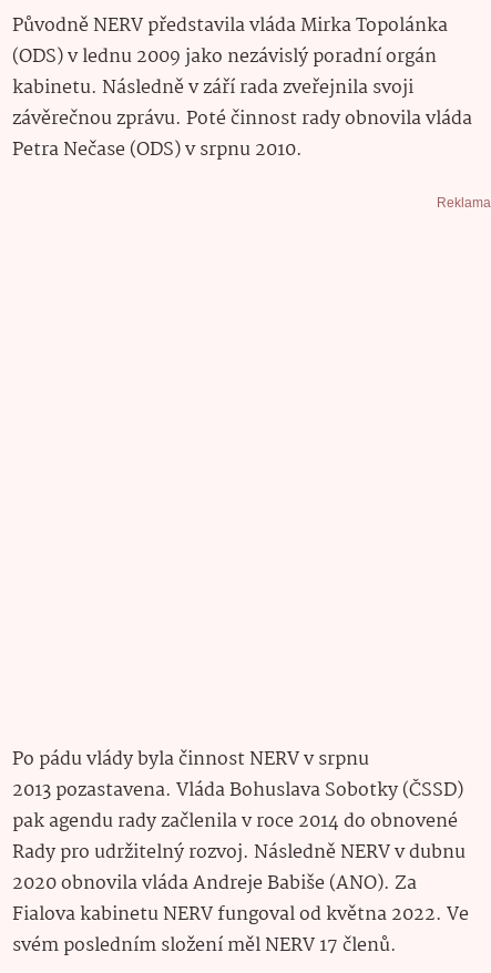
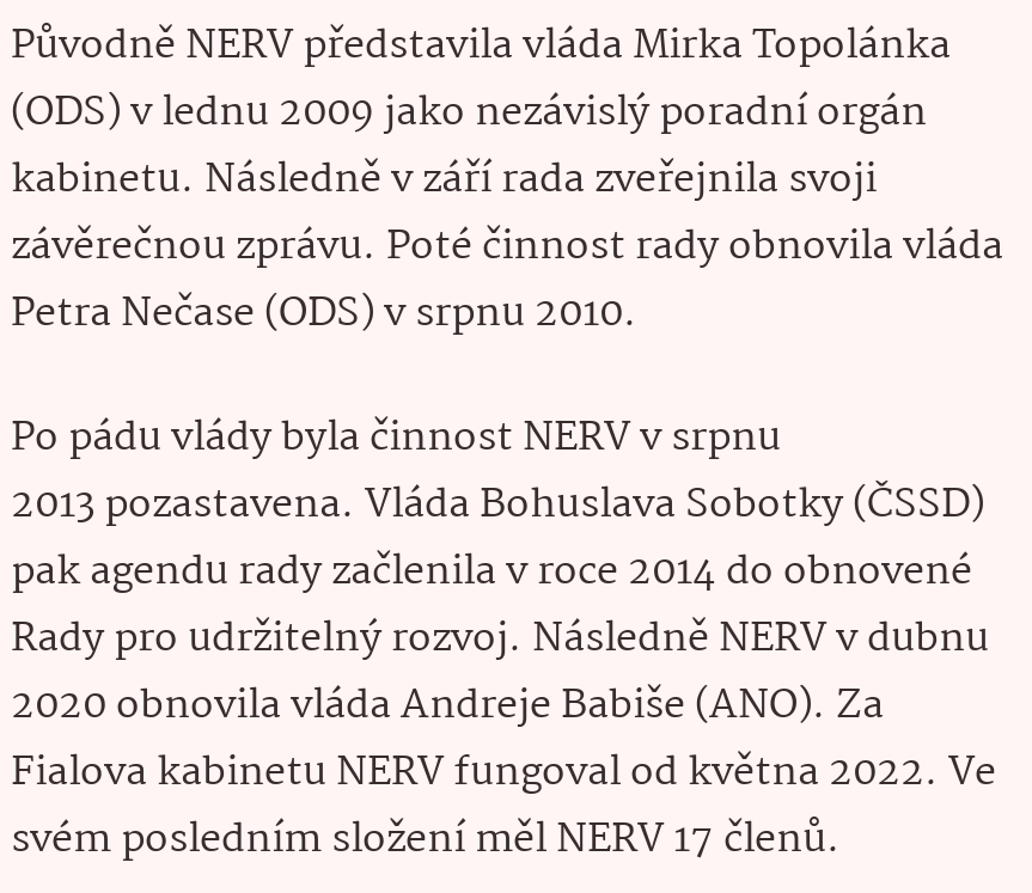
- Reklama
